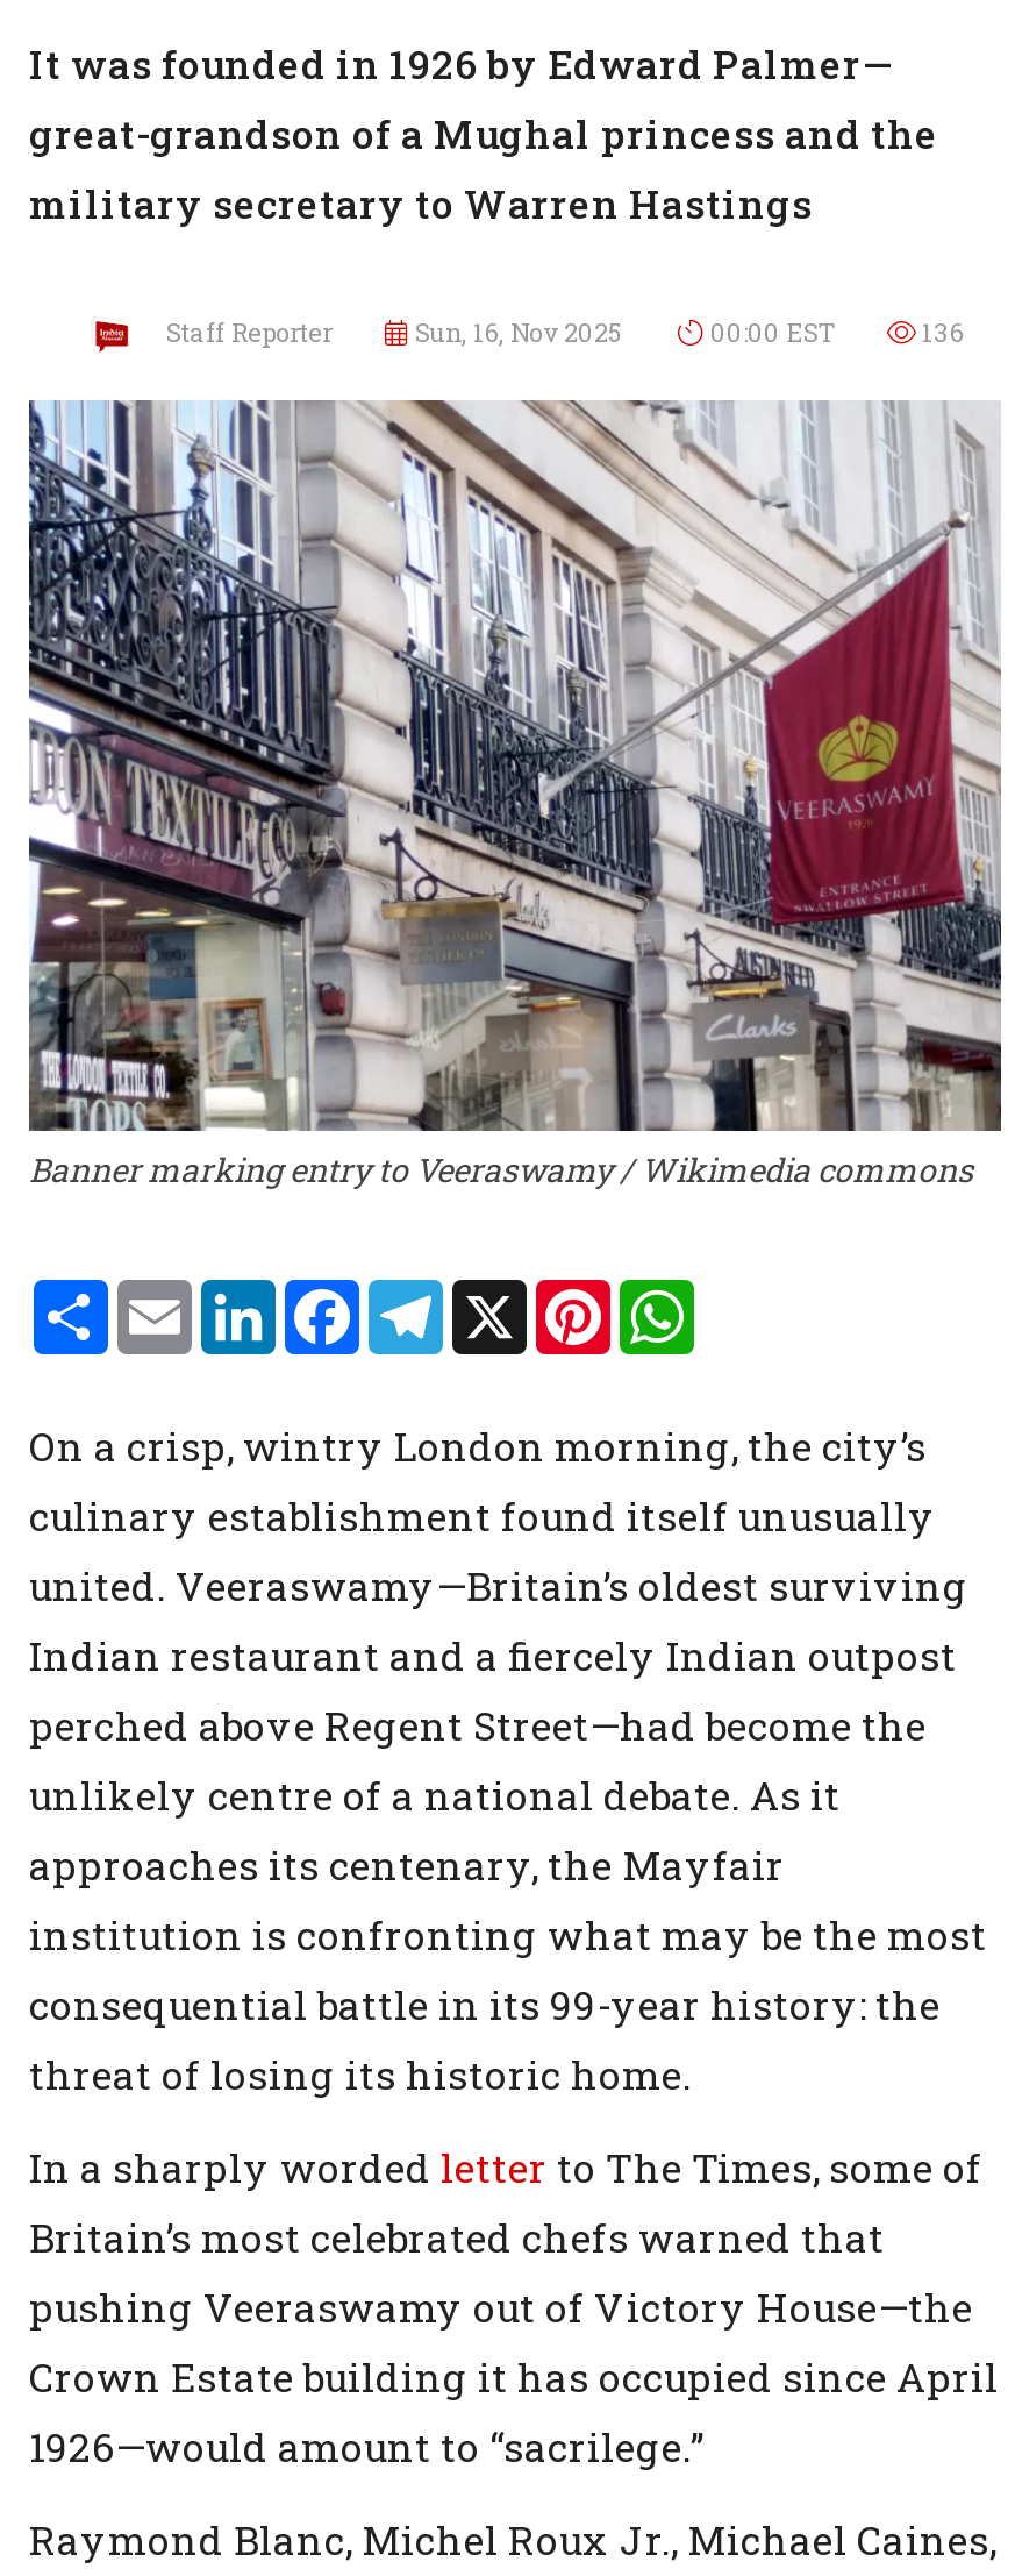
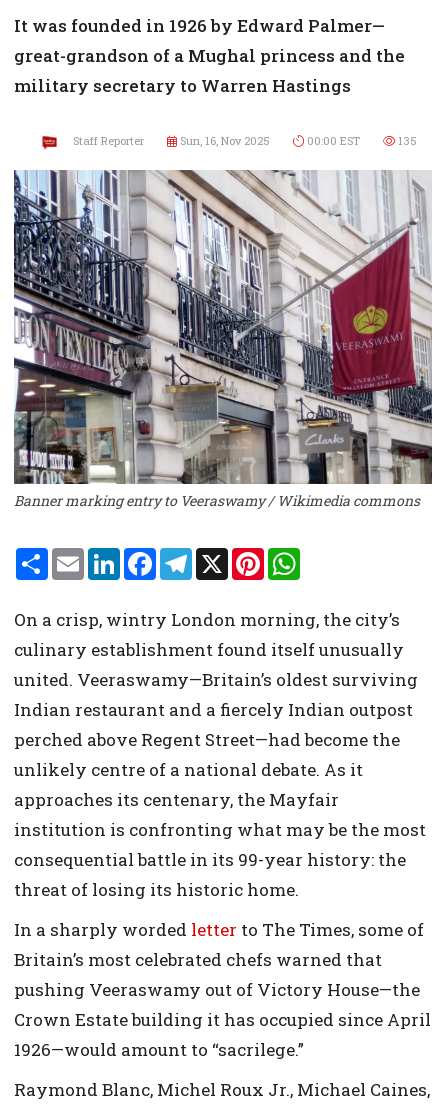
- 136
+ 135
